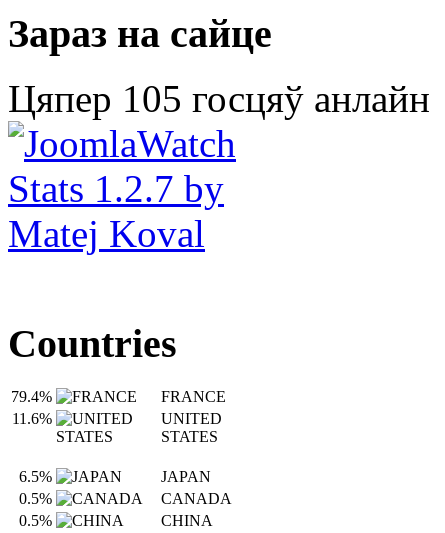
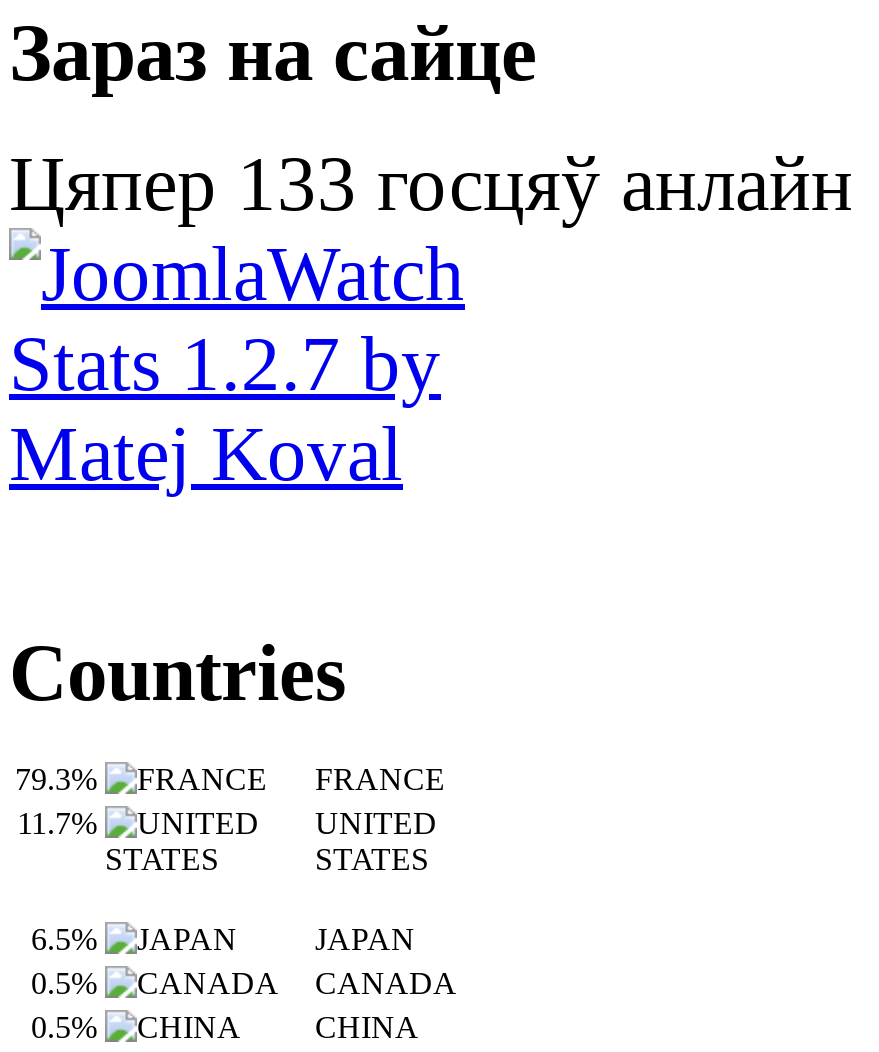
- Цяпер 105 госцяў анлайн
+ Цяпер 133 госцяў анлайн

- 79.4%
+ 79.3%

- 11.6%
+ 11.7%
